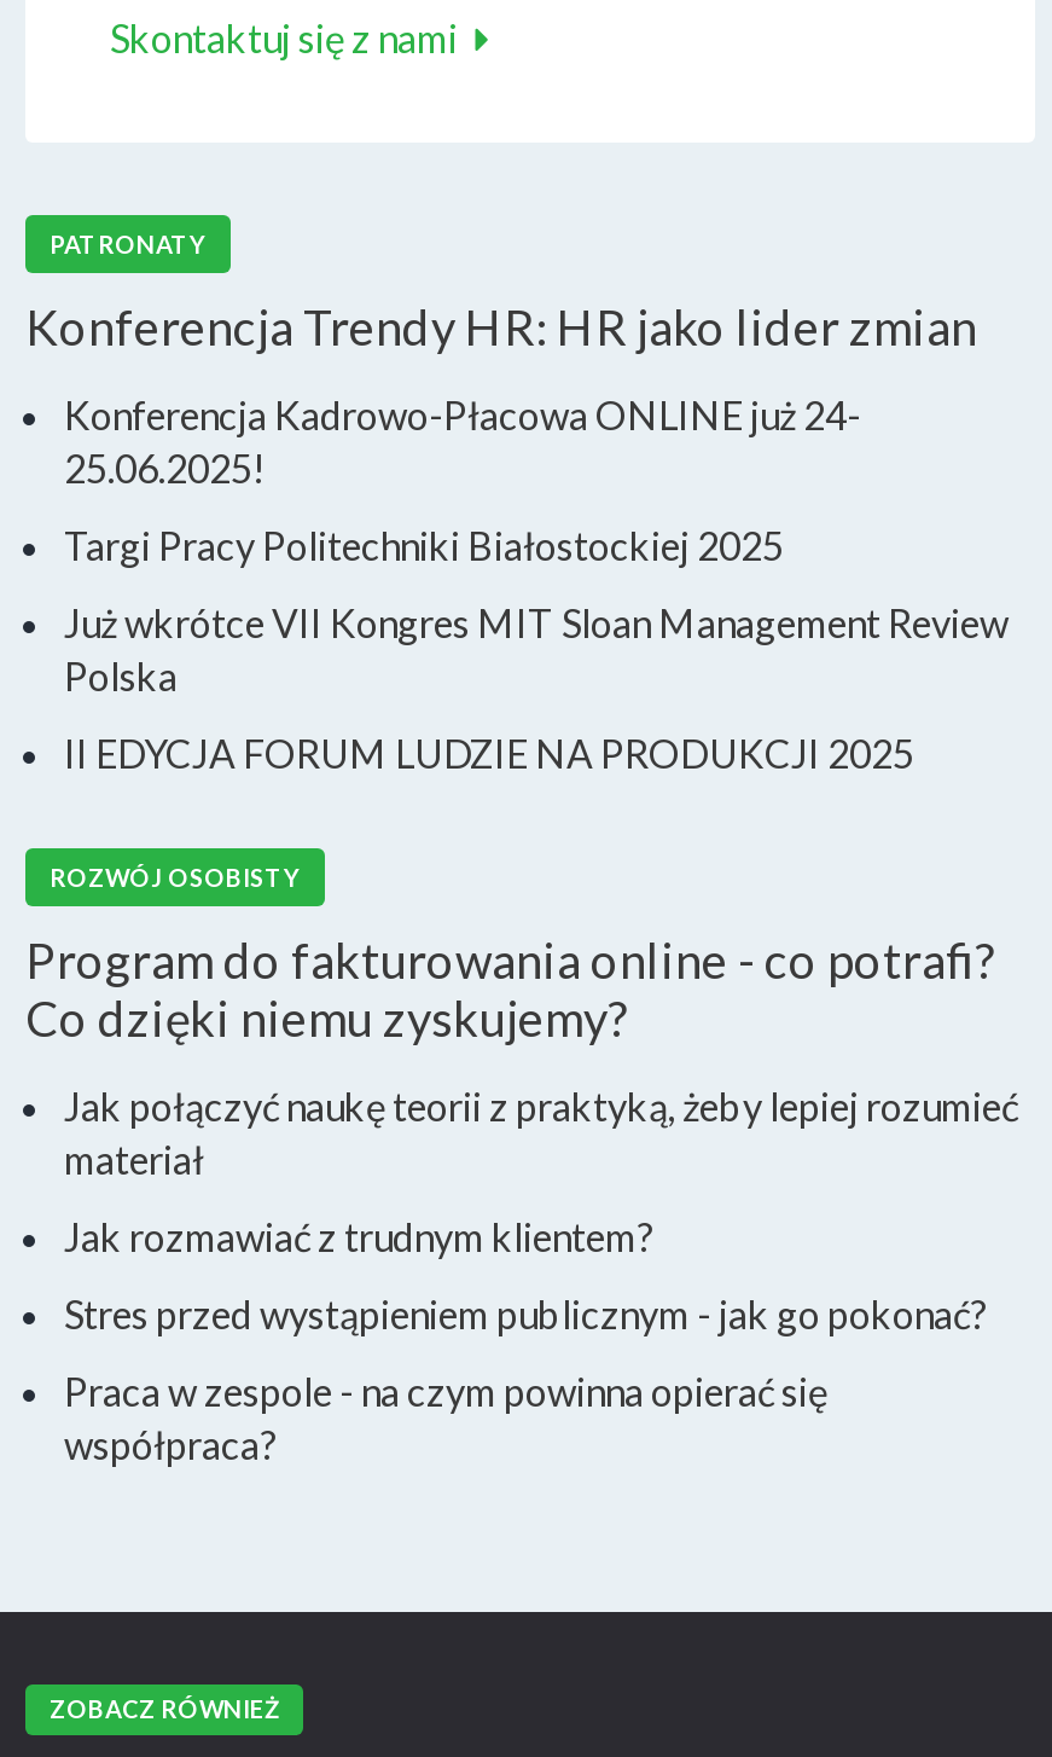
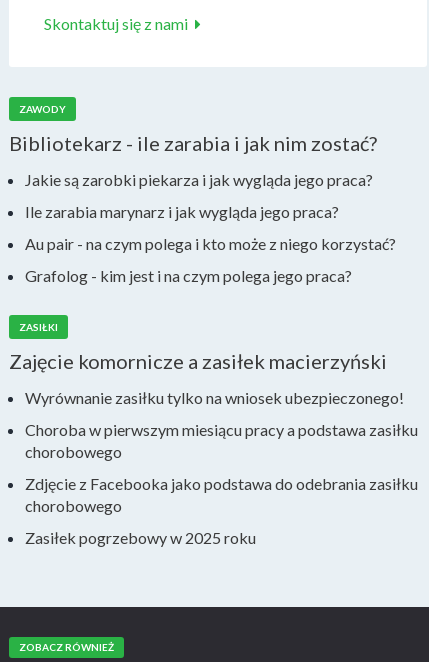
- PATRONATY
+ ZAWODY

- Konferencja Trendy HR: HR jako lider zmian
+ Bibliotekarz - ile zarabia i jak nim zostać?

- Konferencja Kadrowo-Płacowa ONLINE już 24-
- 25.06.2025!
+ Jakie są zarobki piekarza i jak wygląda jego praca?

- Targi Pracy Politechniki Białostockiej 2025
+ Ile zarabia marynarz i jak wygląda jego praca?

- Już wkrótce VII Kongres MIT Sloan Management Review
- Polska
+ Au pair - na czym polega i kto może z niego korzystać?

- II EDYCJA FORUM LUDZIE NA PRODUKCJI 2025
+ Grafolog - kim jest i na czym polega jego praca?

- ROZWÓJ OSOBISTY
+ ZASIŁKI

- Program do fakturowania online - co potrafi?
- Co dzięki niemu zyskujemy?
+ Zajęcie komornicze a zasiłek macierzyński

- Jak połączyć naukę teorii z praktyką, żeby lepiej rozumieć
- materiał
+ Wyrównanie zasiłku tylko na wniosek ubezpieczonego!

- Jak rozmawiać z trudnym klientem?
+ Choroba w pierwszym miesiącu pracy a podstawa zasiłku
+ chorobowego

- Stres przed wystąpieniem publicznym - jak go pokonać?
+ Zdjęcie z Facebooka jako podstawa do odebrania zasiłku
+ chorobowego

- Praca w zespole - na czym powinna opierać się
- współpraca?
+ Zasiłek pogrzebowy w 2025 roku
